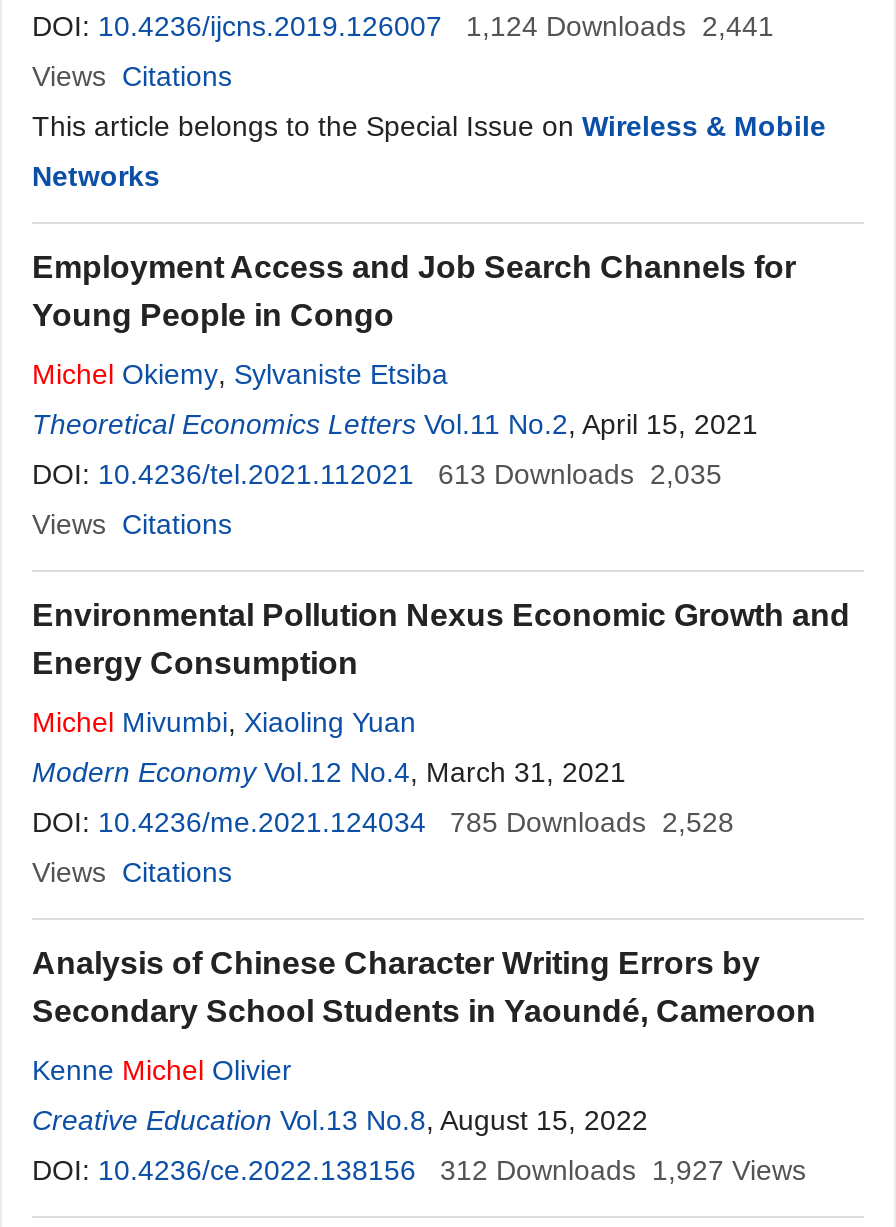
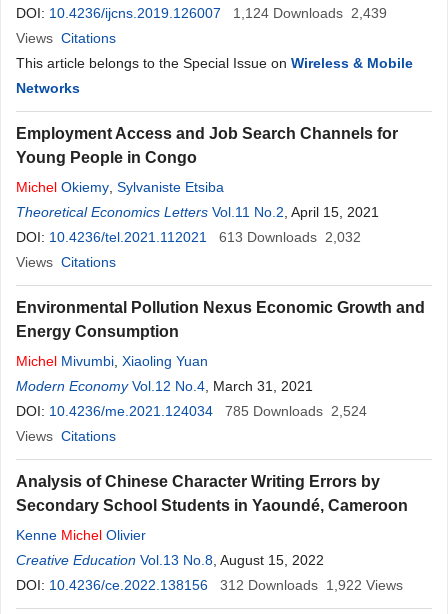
- DOI: 10.4236/ijcns.2019.126007 1,124 Downloads 2,441
+ DOI: 10.4236/ijcns.2019.126007 1,124 Downloads 2,439

- DOI: 10.4236/tel.2021.112021 613 Downloads 2,035
+ DOI: 10.4236/tel.2021.112021 613 Downloads 2,032

- DOI: 10.4236/me.2021.124034 785 Downloads 2,528
+ DOI: 10.4236/me.2021.124034 785 Downloads 2,524

- 312 Downloads 1,927 Views
+ 312 Downloads 1,922 Views
